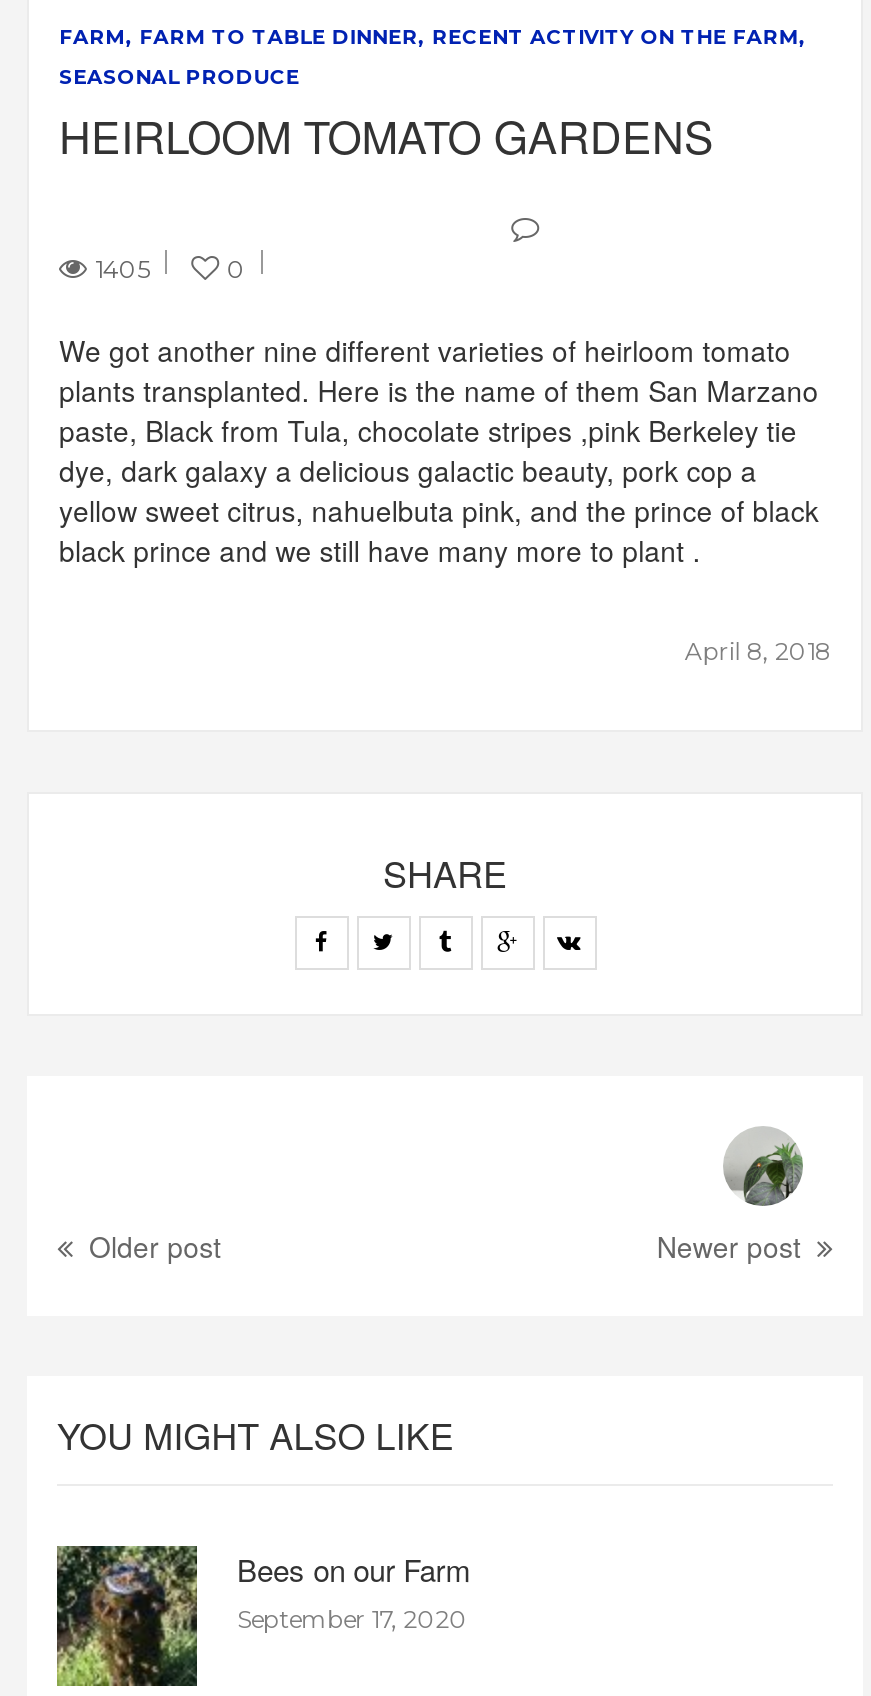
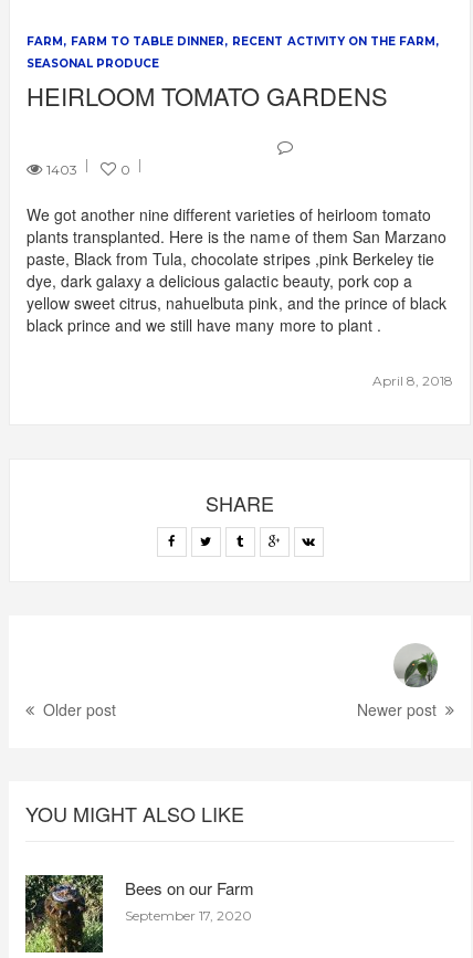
- 1405
+ 1403
